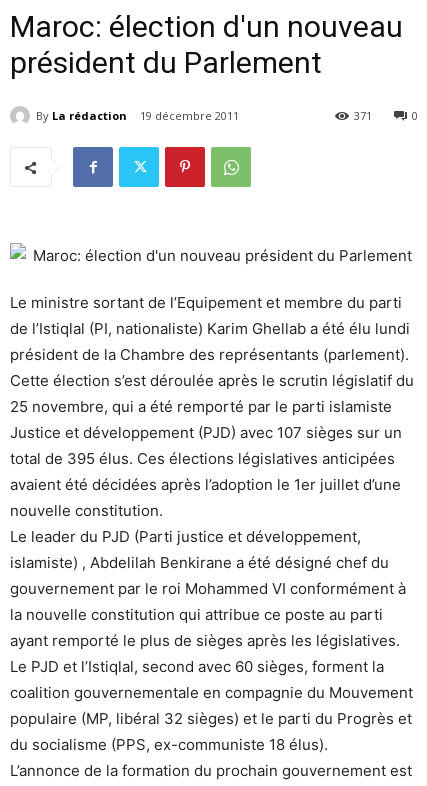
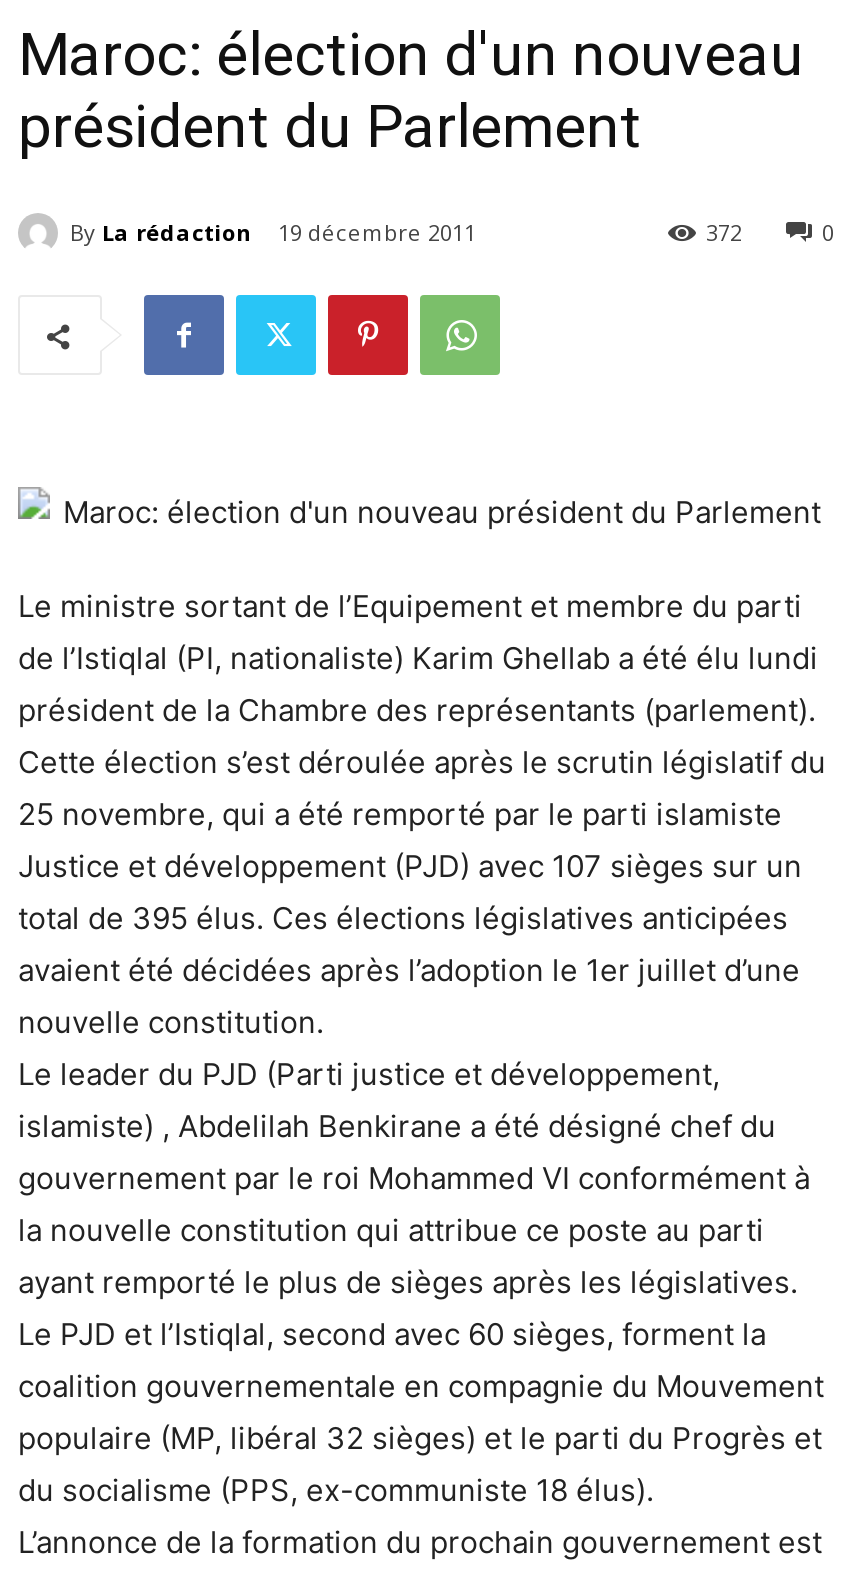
- 371
+ 372
